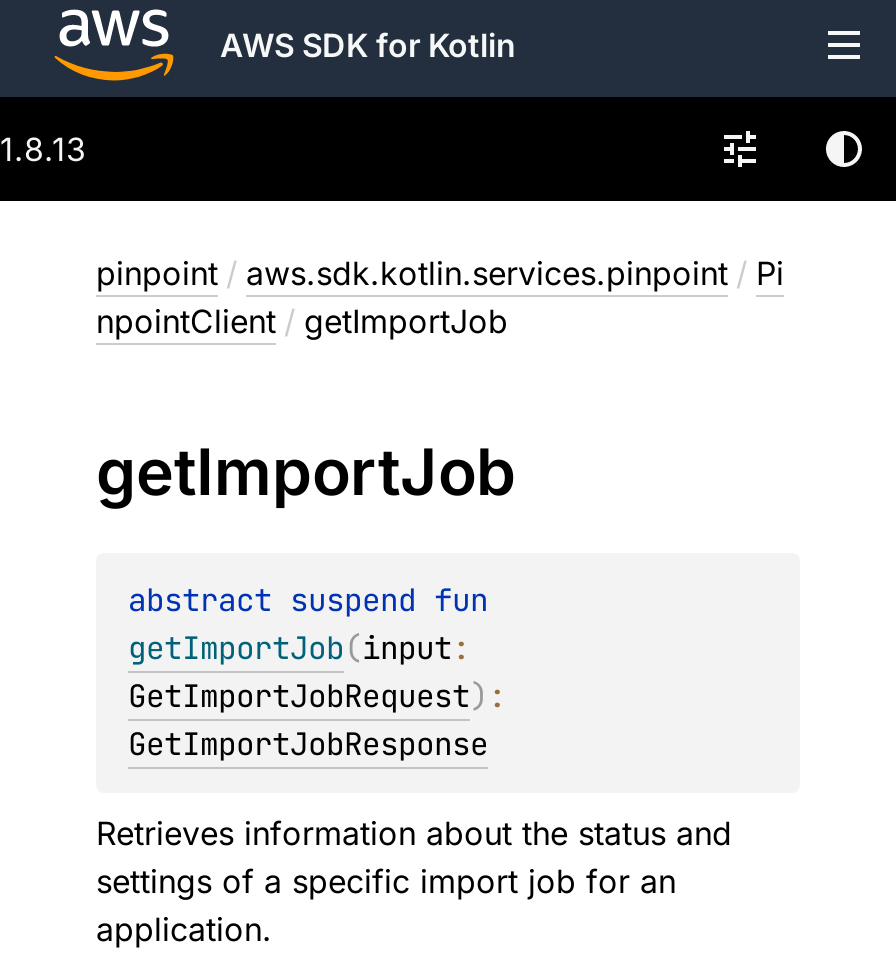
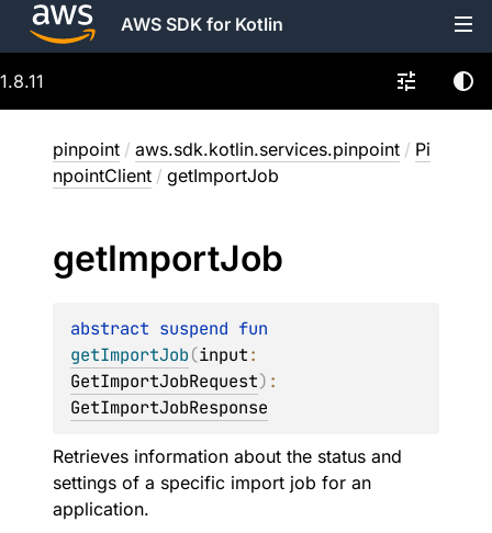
- 1.8.13
+ 1.8.11
